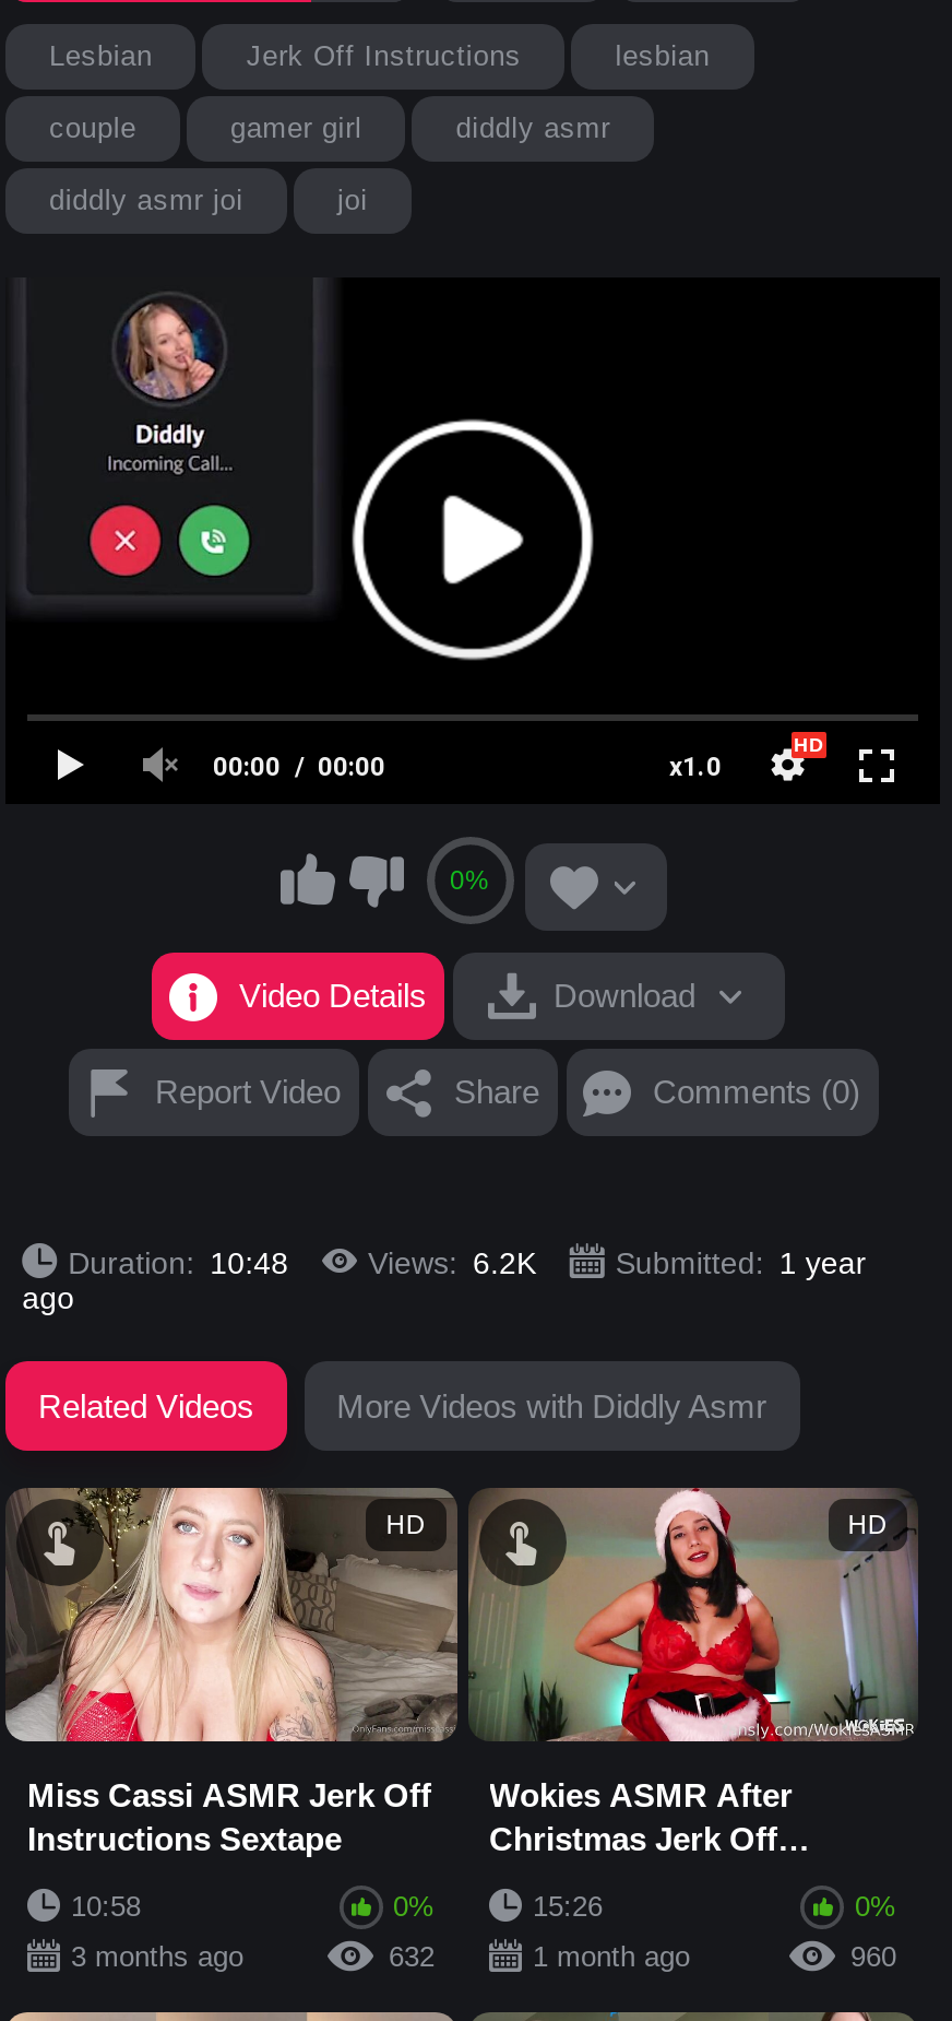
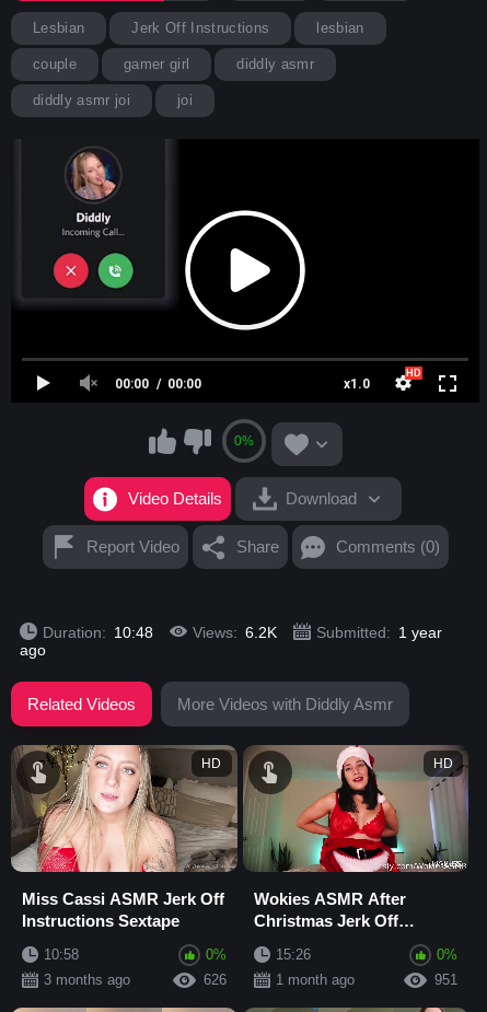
- 632
+ 626

- 960
+ 951
